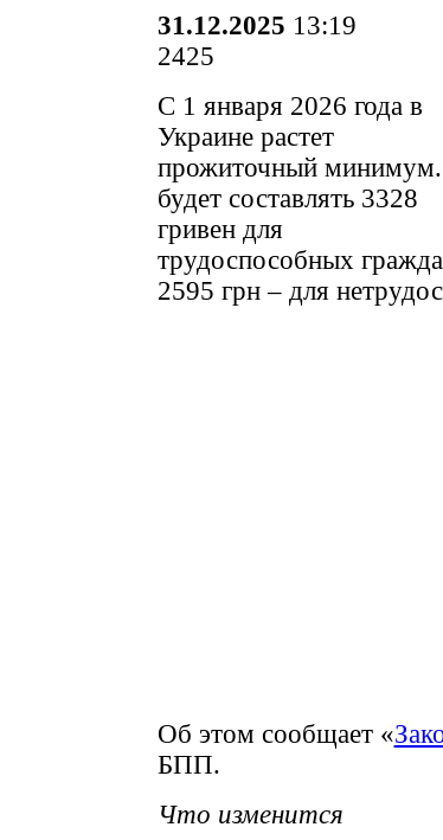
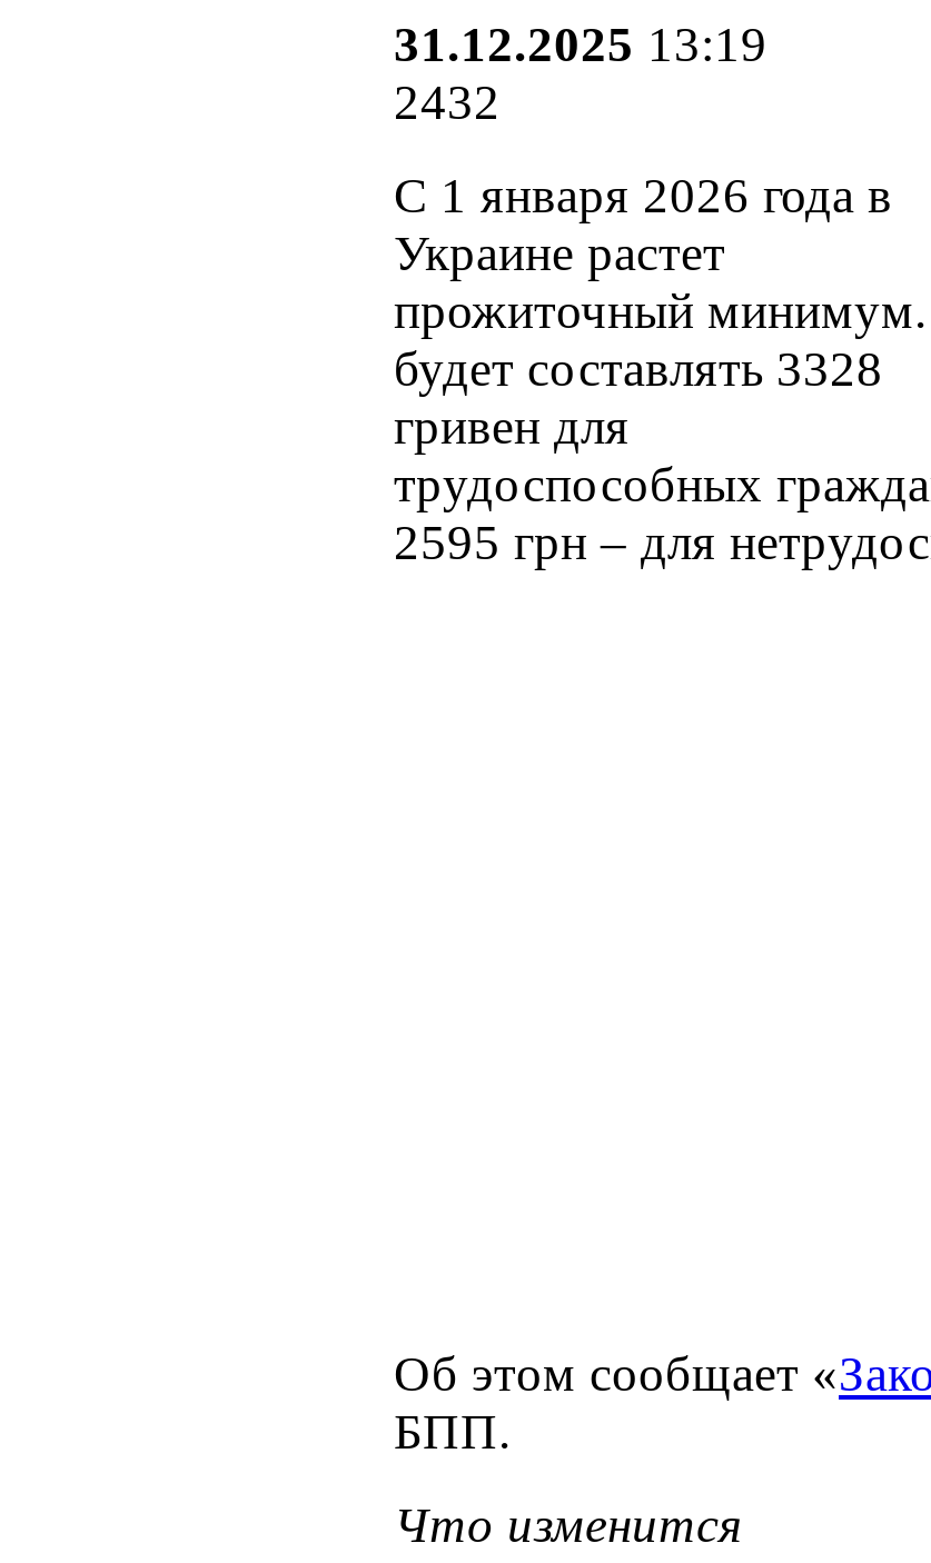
- 2425
+ 2432
